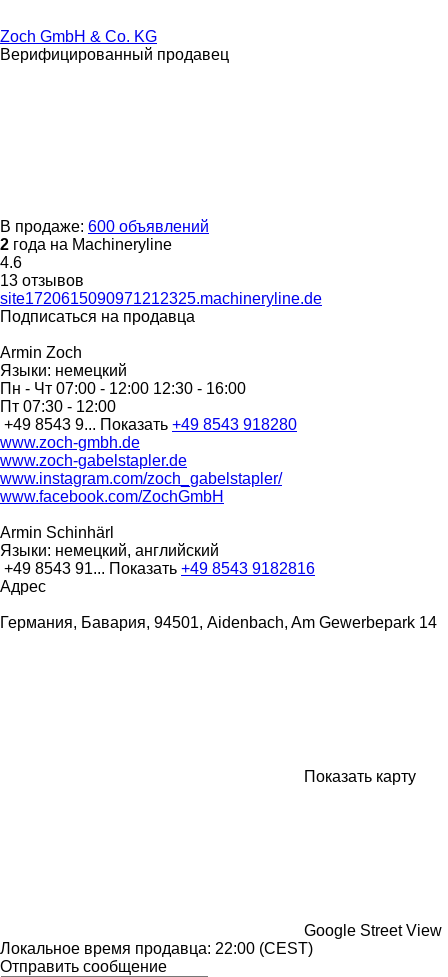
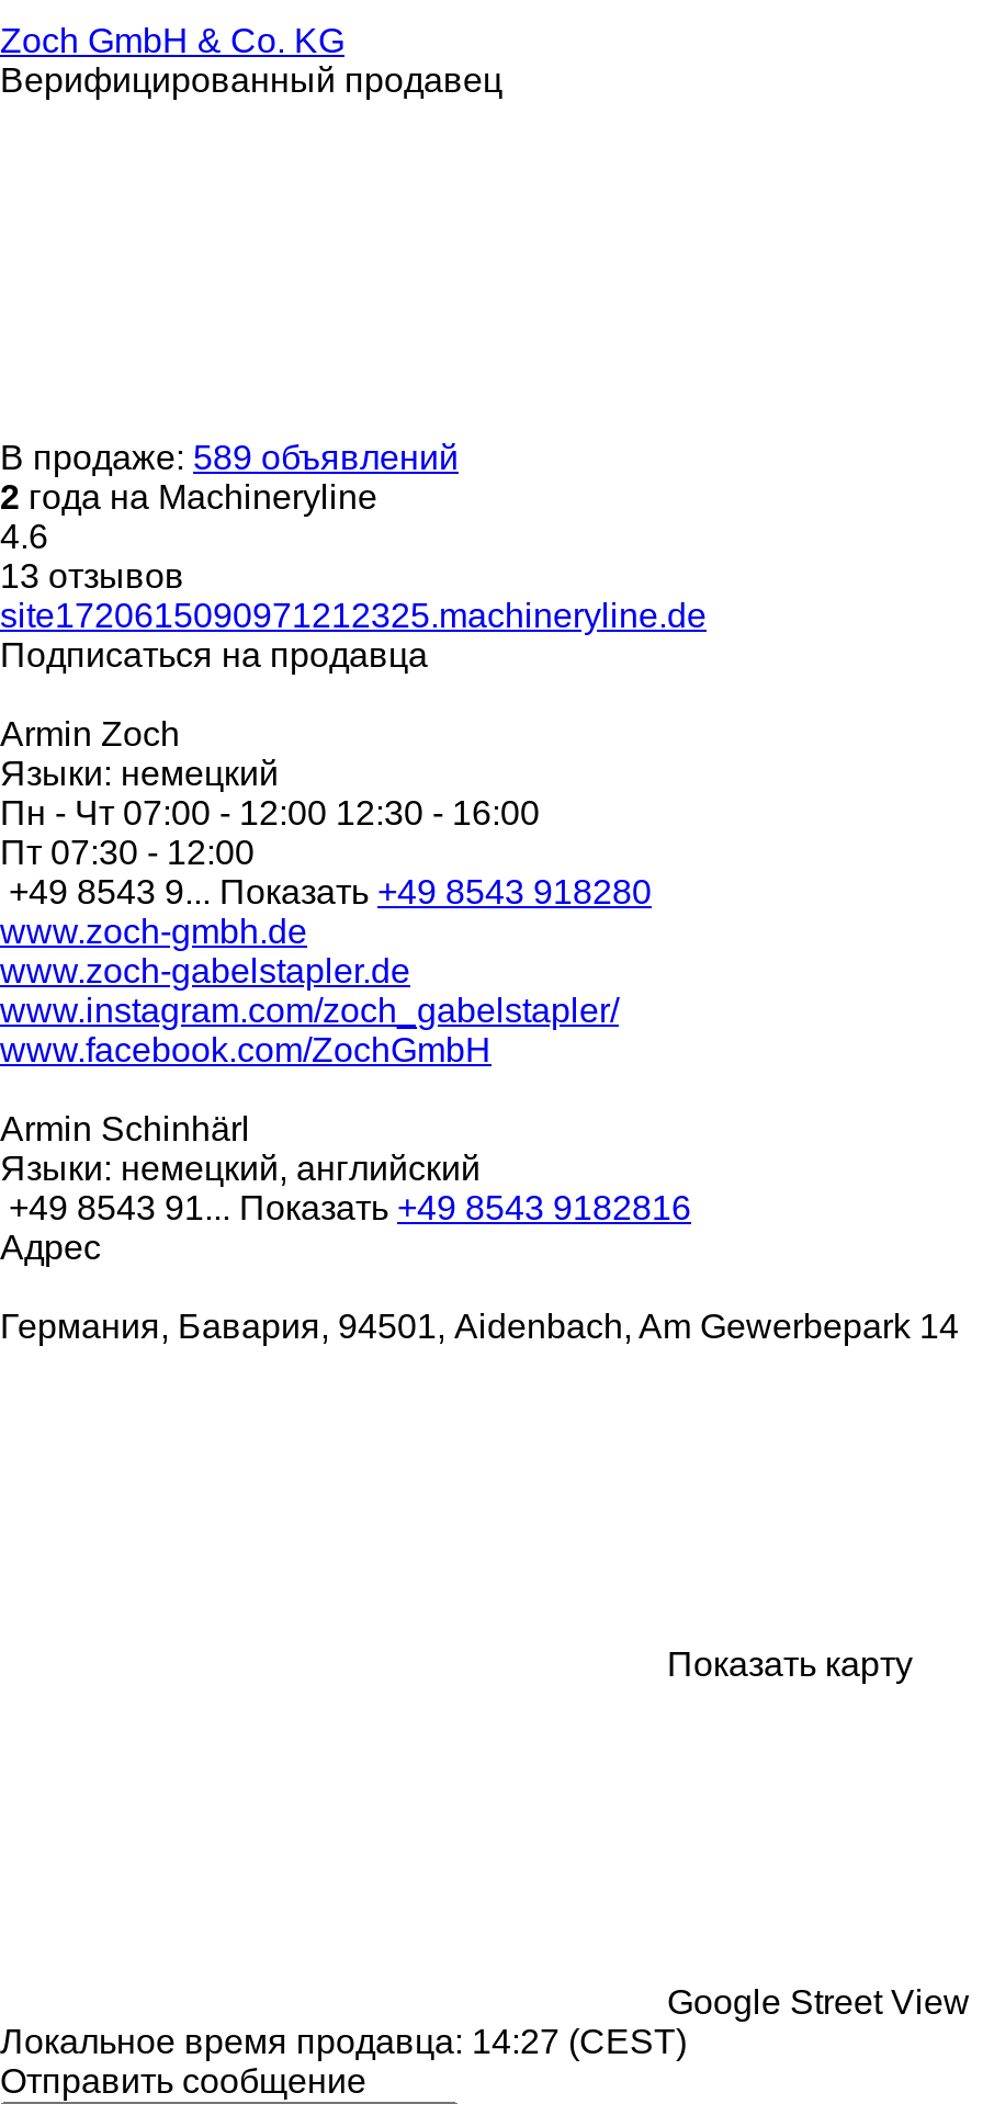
- В продаже: 600 объявлений
+ В продаже: 589 объявлений

- Локальное время продавца: 22:00 (CEST)
+ Локальное время продавца: 14:27 (CEST)
